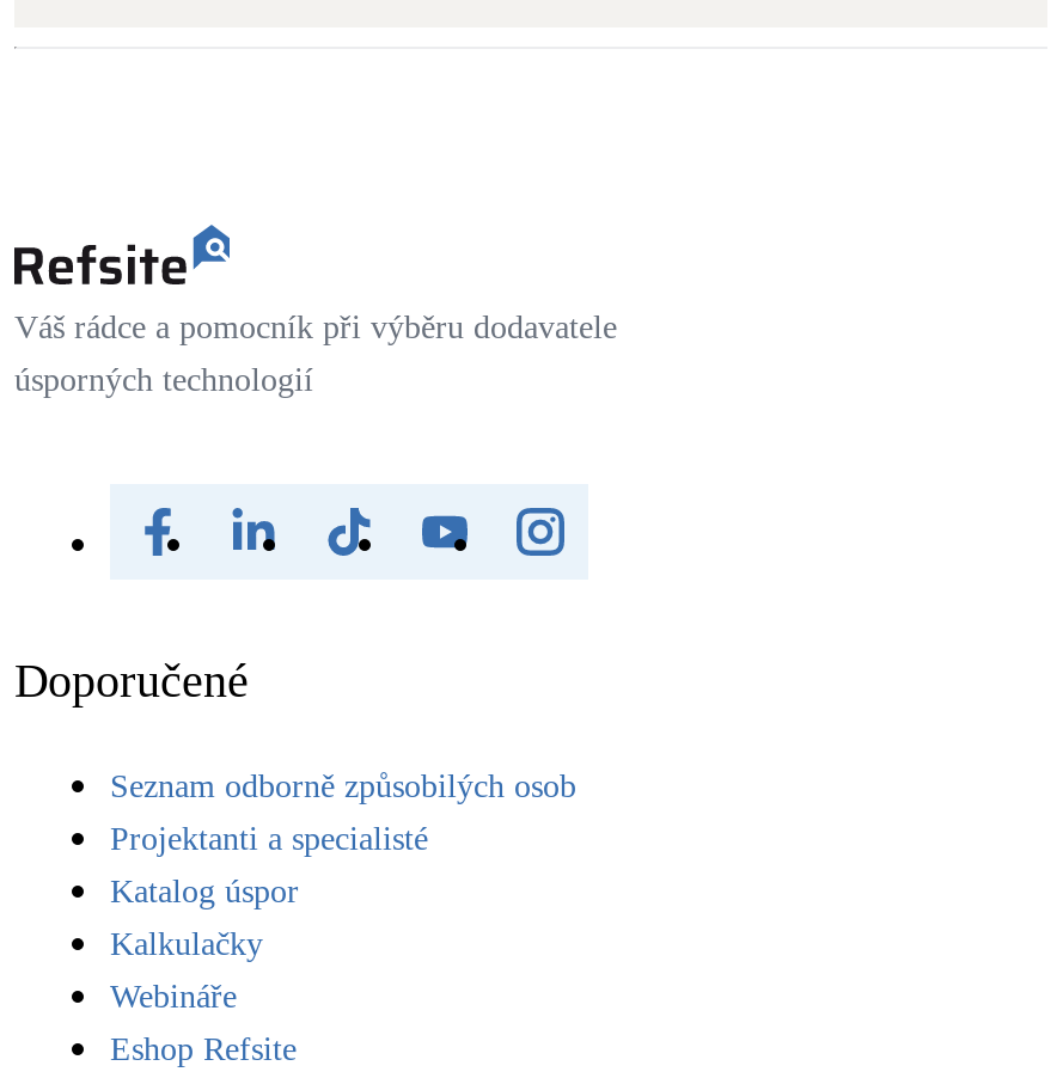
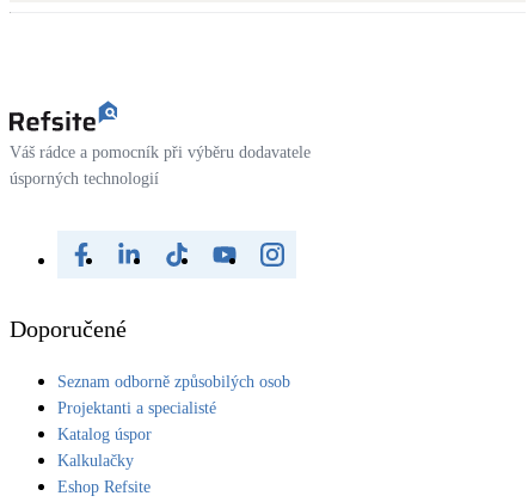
- Webináře
